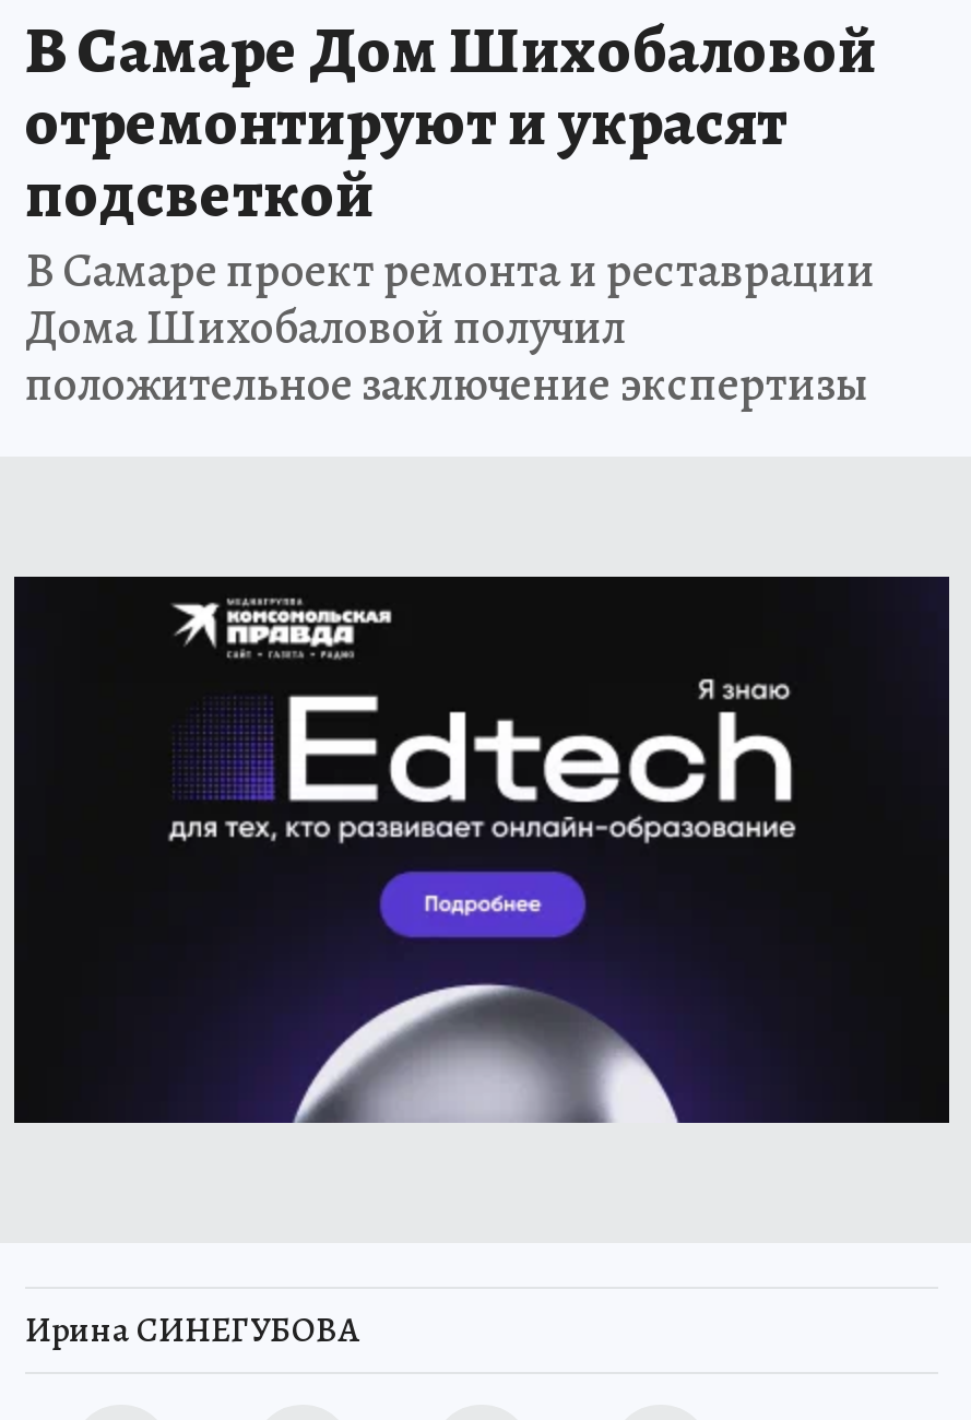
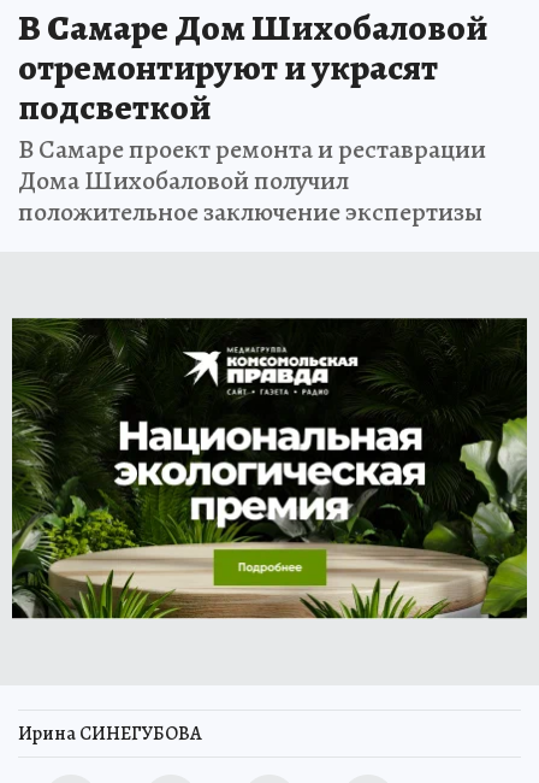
- [image]
+ [image]
